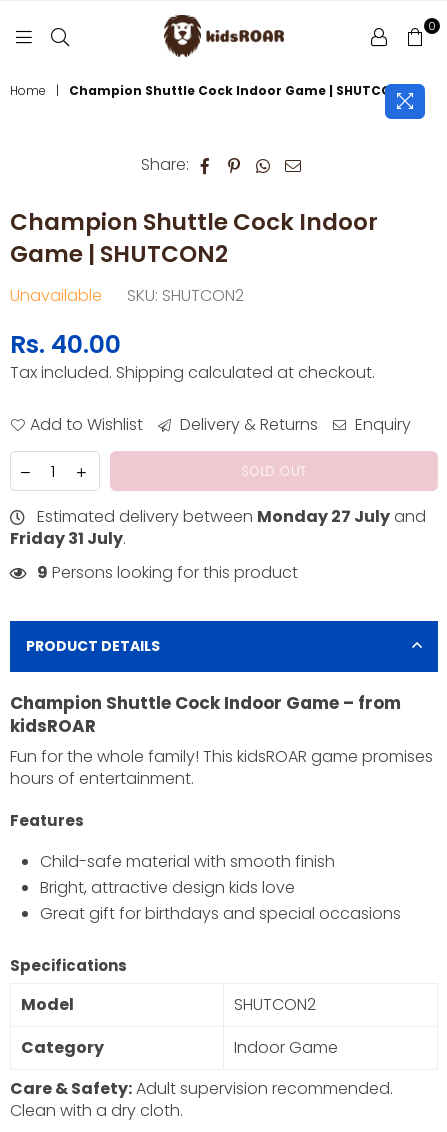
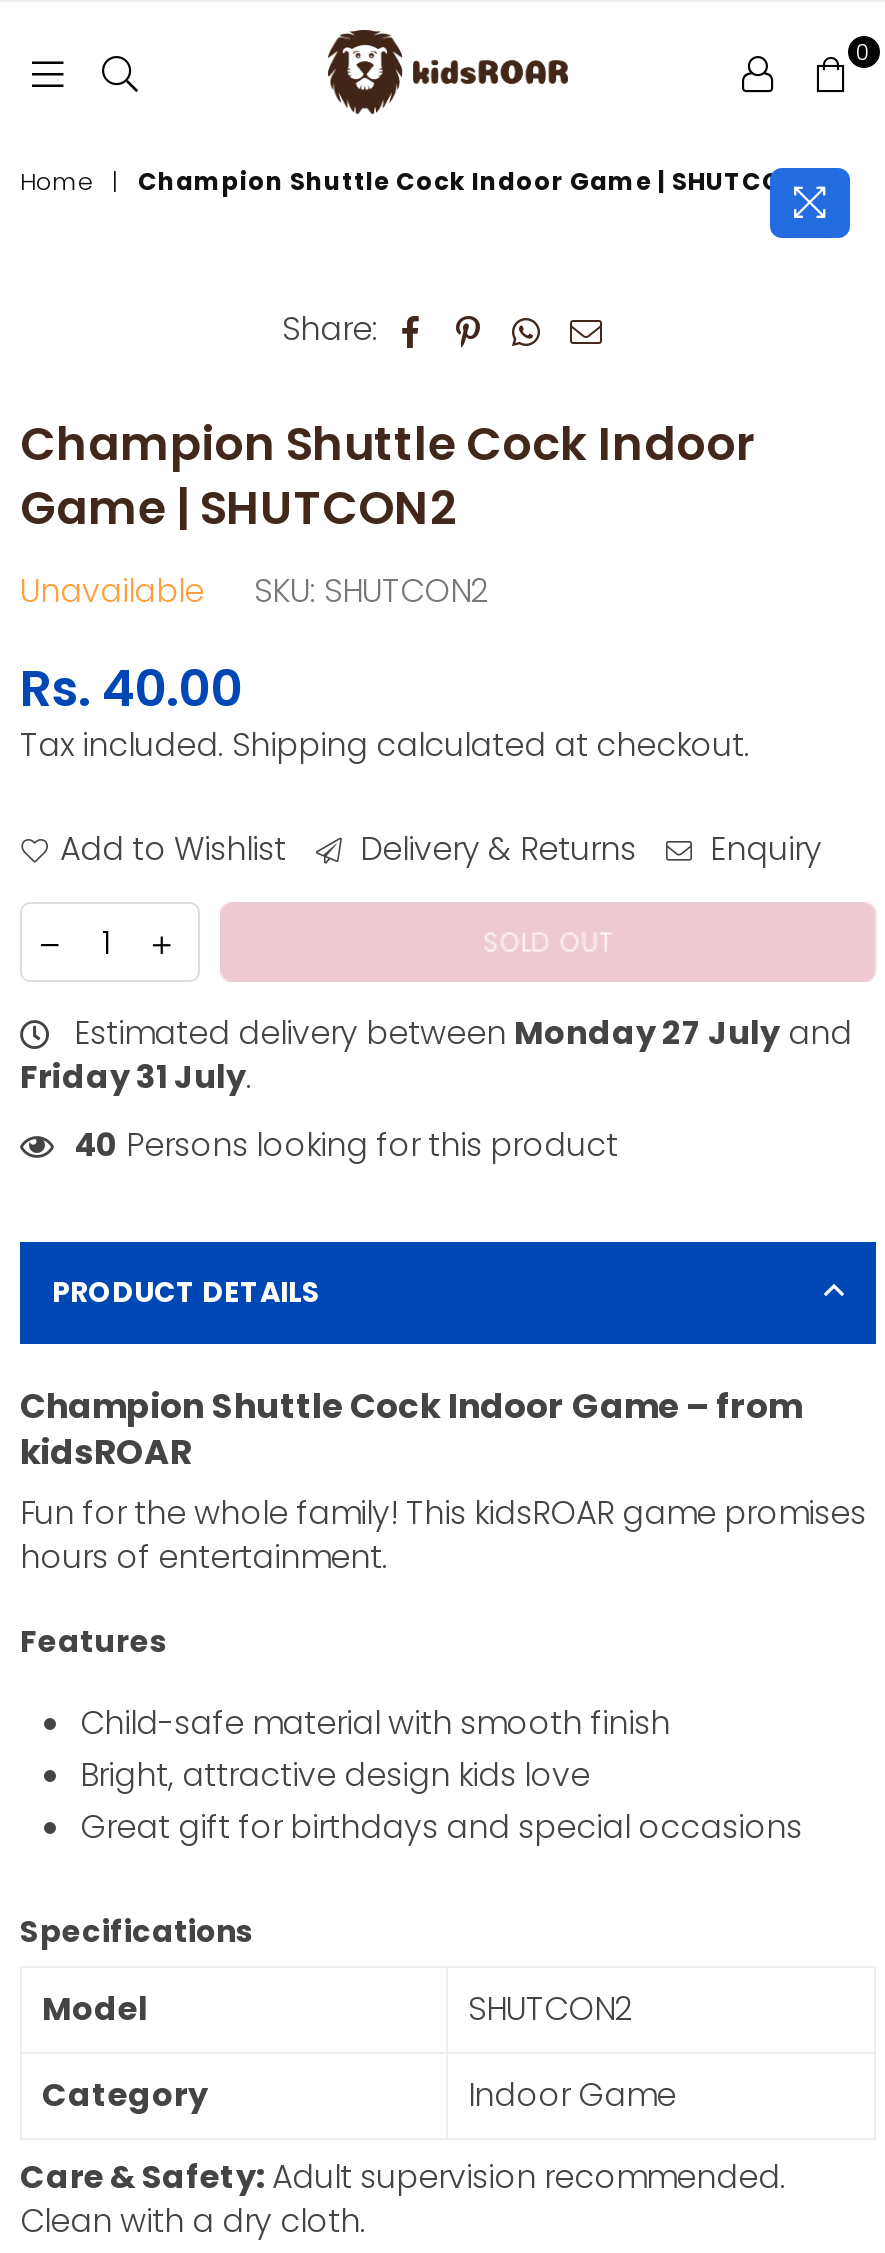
- 9 Persons looking for this product
+ 40 Persons looking for this product
